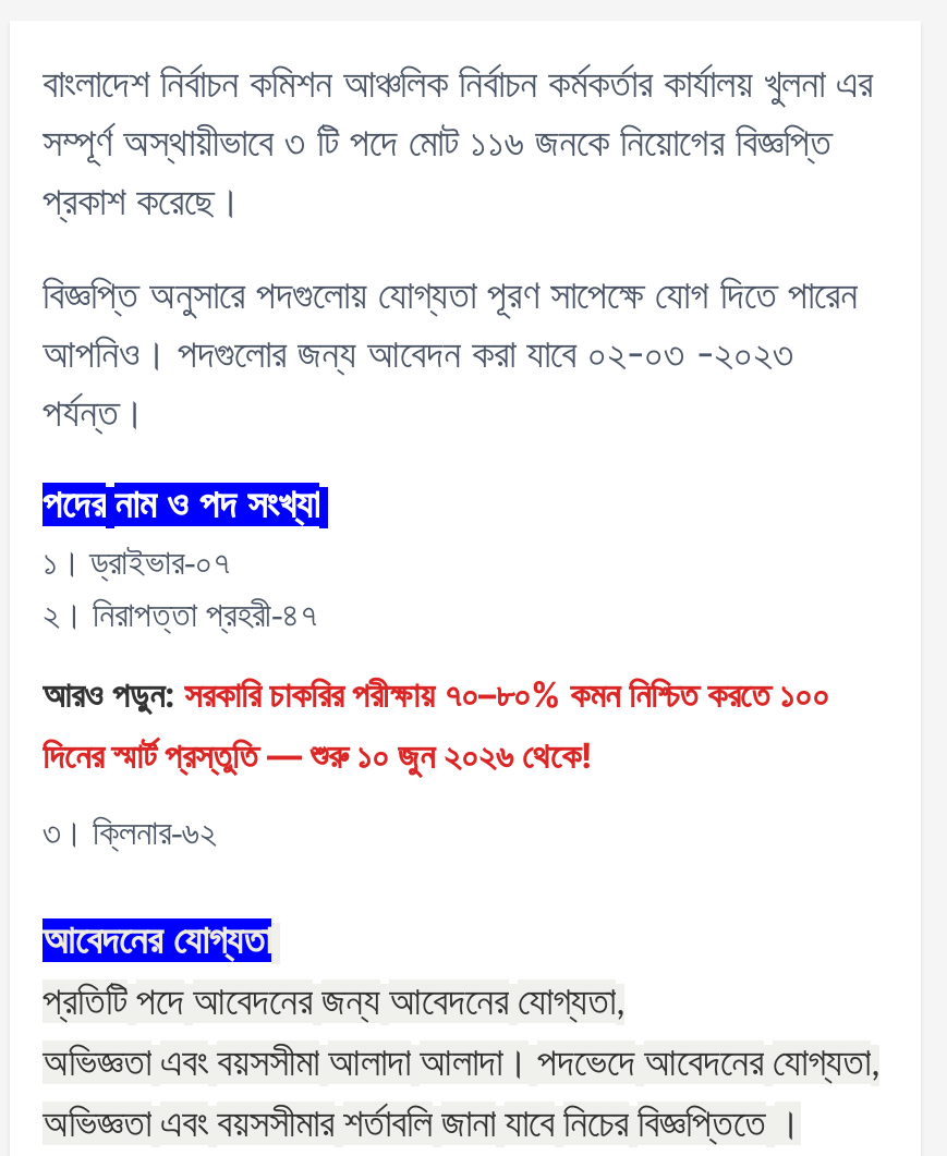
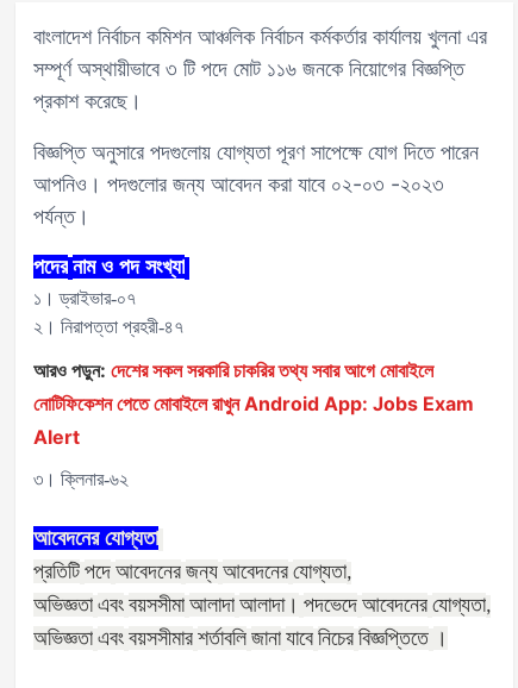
- আরও পড়ুন: সরকারি চাকরির পরীক্ষায় ৭০–৮০% কমন নিশ্চিত করতে ১০০
- দিনের স্মার্ট প্রস্তুতি — শুরু ১০ জুন ২০২৬ থেকে!
+ আরও পড়ুন: দেশের সকল সরকারি চাকরির তথ্য সবার আগে মোবাইলে
+ নোটিফিকেশন পেতে মোবাইলে রাখুন Android App: Jobs Exam
+ Alert
